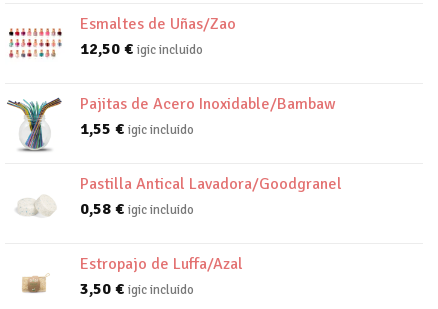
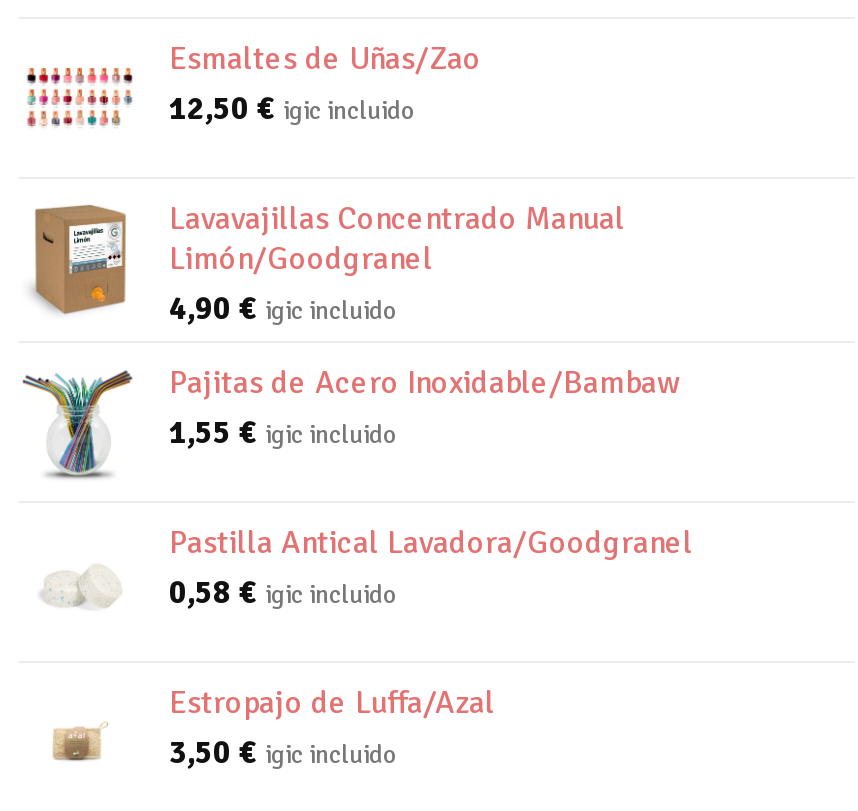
+ [image]
+ Lavavajillas Concentrado Manual
+ Limón/Goodgranel
+ 4,90 € igic incluido
